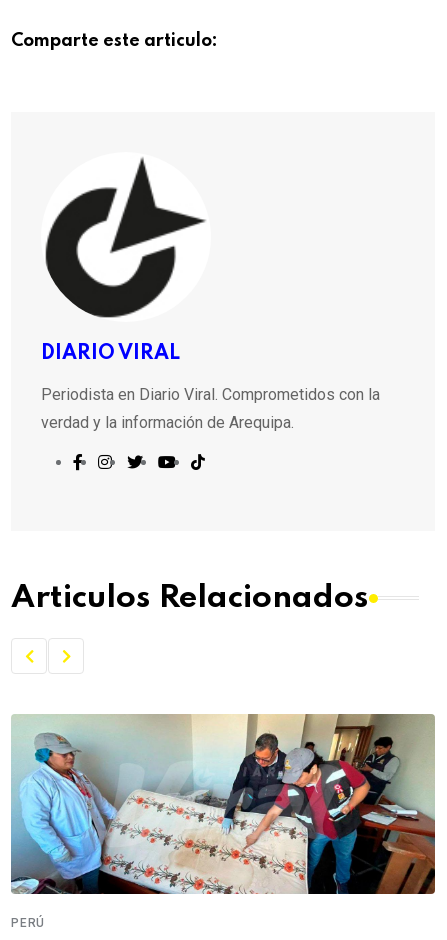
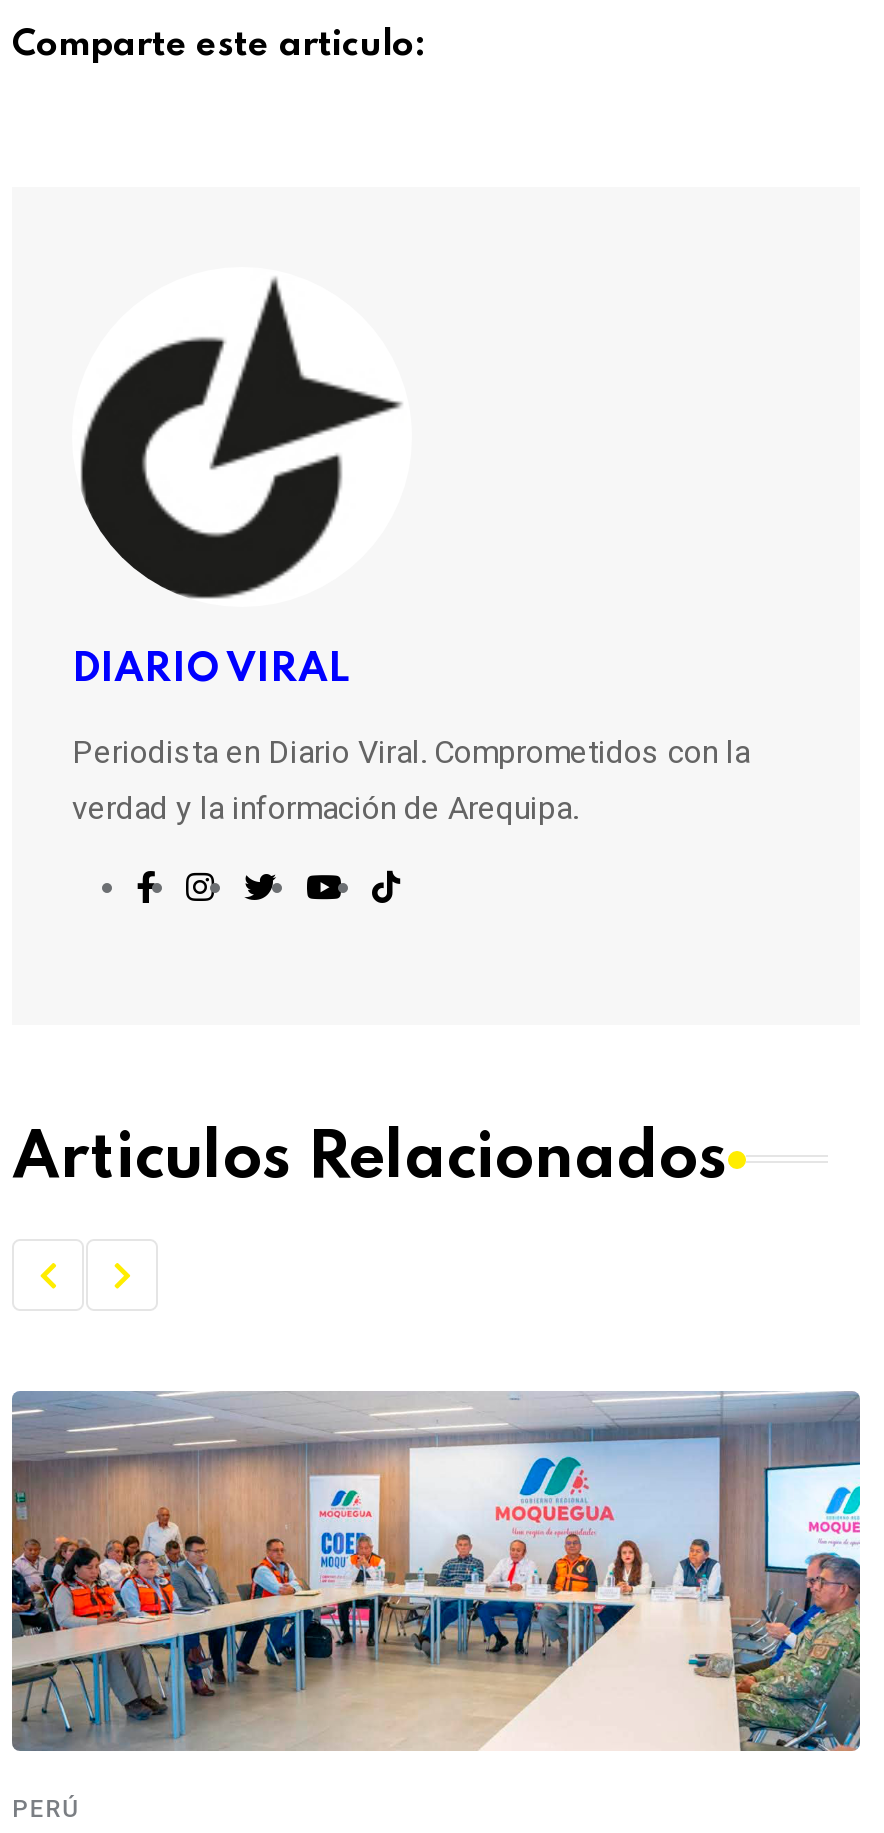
- [image]
+ [image]
